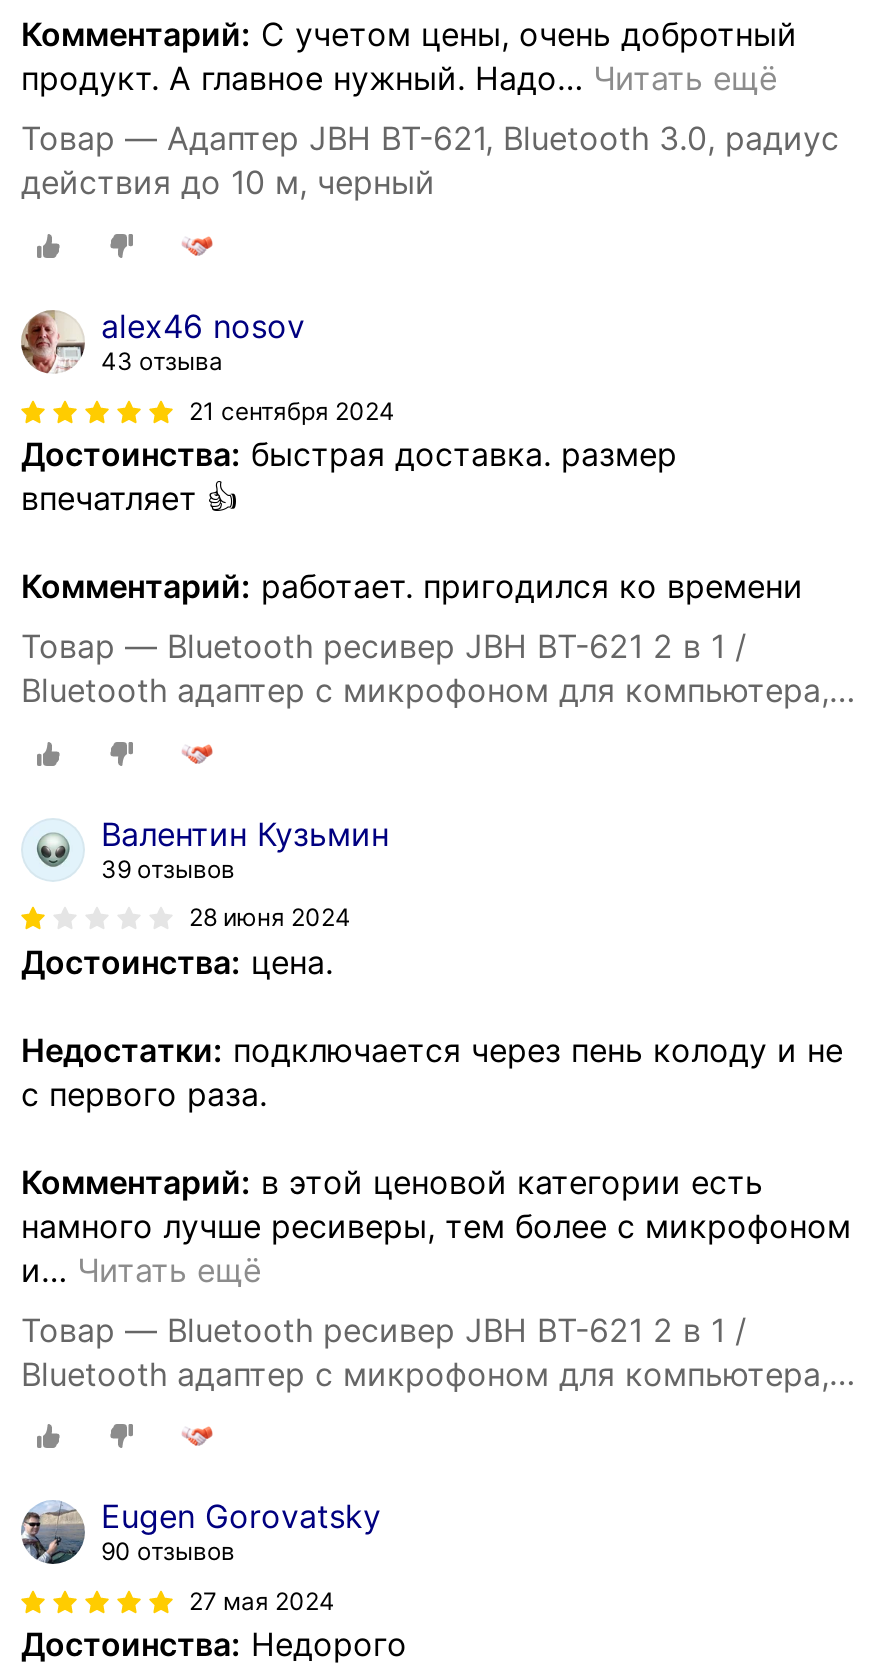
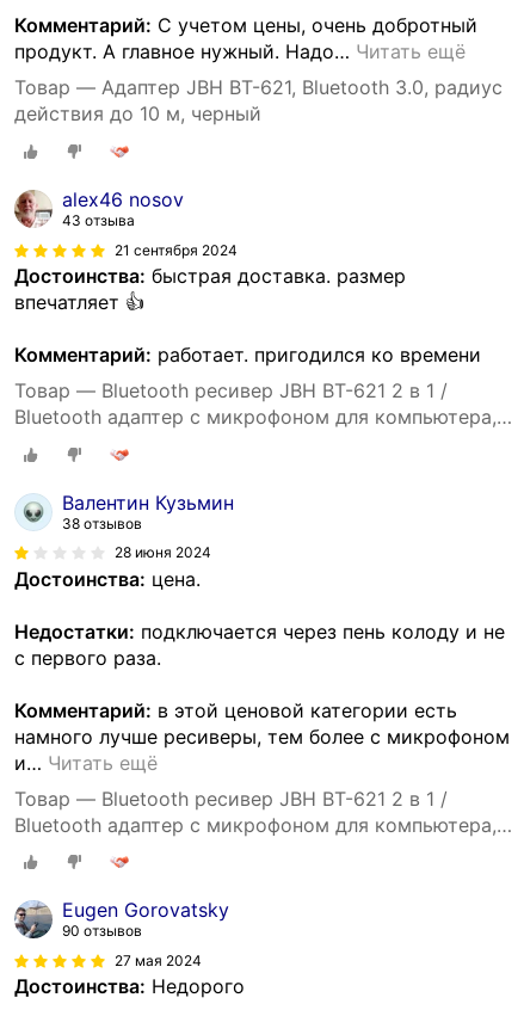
- 39 отзывов
+ 38 отзывов
